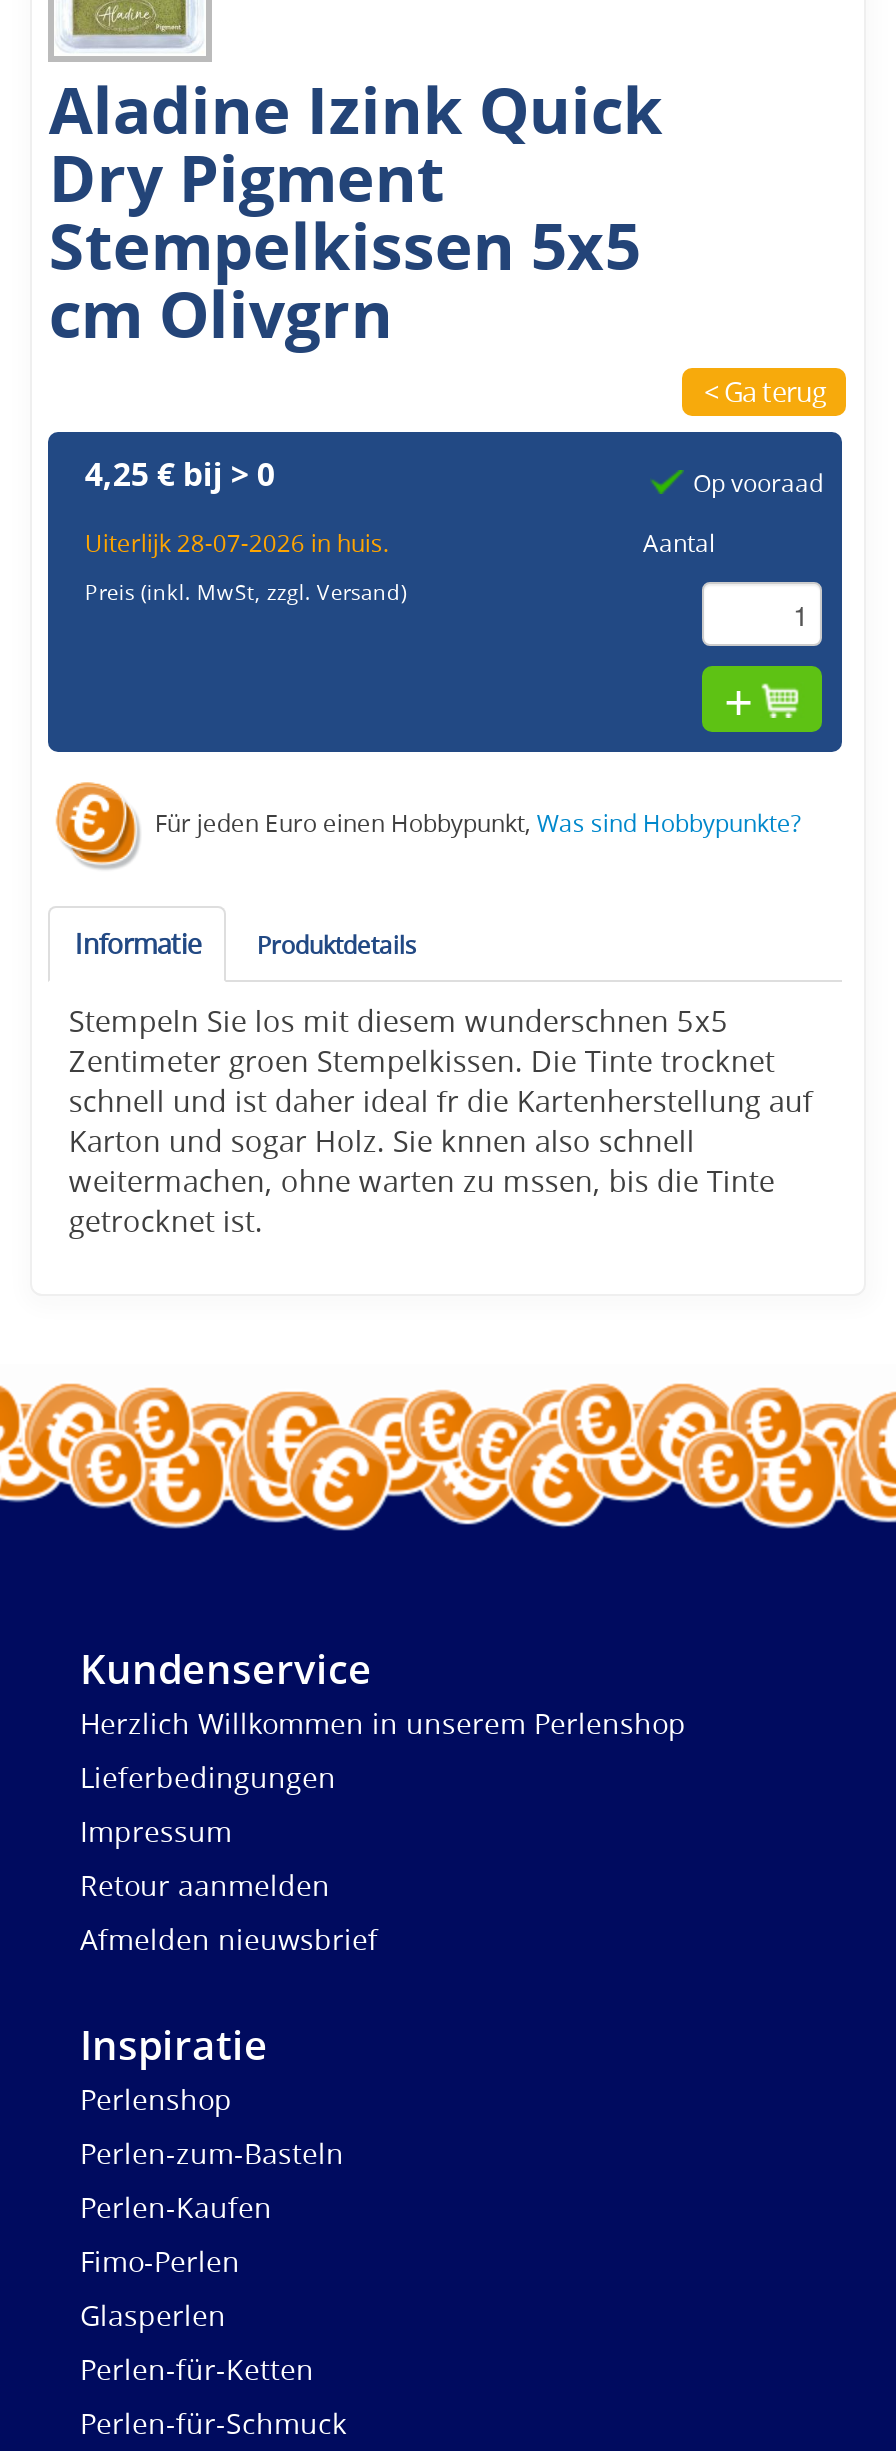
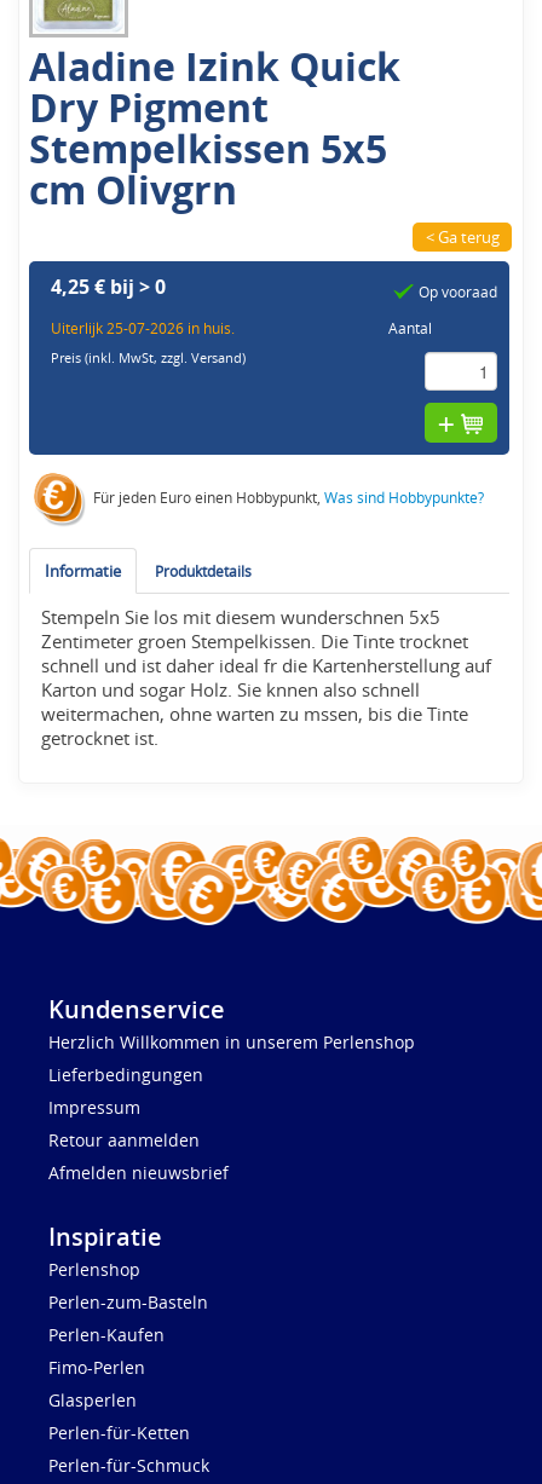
- Uiterlijk 28-07-2026 in huis.
+ Uiterlijk 25-07-2026 in huis.
